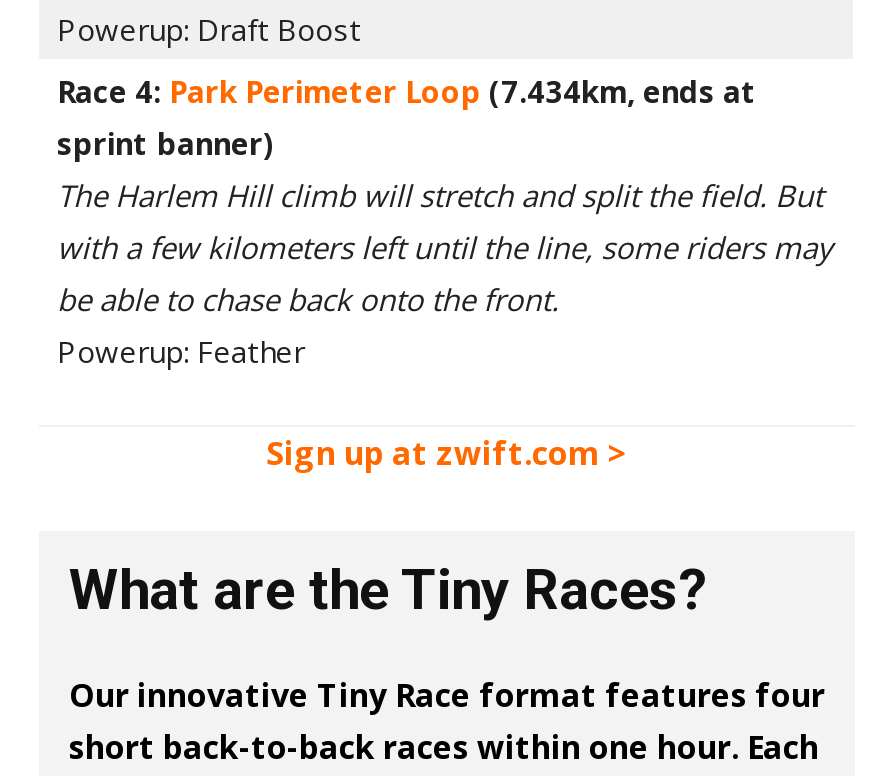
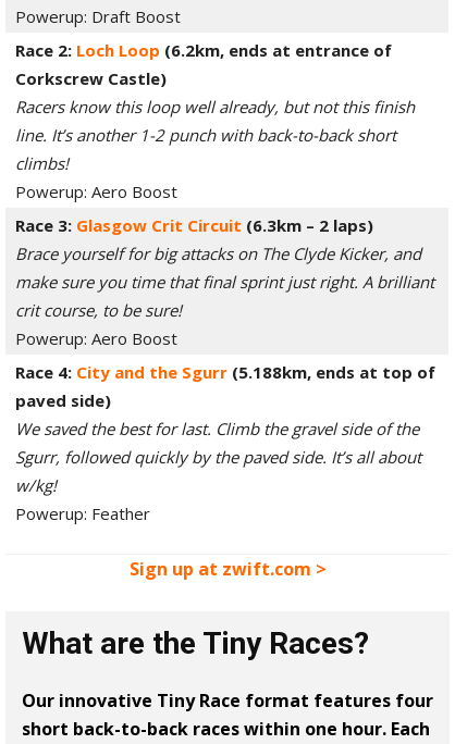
- Race 4: Park Perimeter Loop (7.434km, ends at
- sprint banner)
- The Harlem Hill climb will stretch and split the field. But
- with a few kilometers left until the line, some riders may
- be able to chase back onto the front.
+ Race 2: Loch Loop (6.2km, ends at entrance of
+ Corkscrew Castle)
+ Racers know this loop well already, but not this finish
+ line. It’s another 1-2 punch with back-to-back short
+ climbs!
+ Powerup: Aero Boost
+ Race 3: Glasgow Crit Circuit (6.3km – 2 laps)
+ Brace yourself for big attacks on The Clyde Kicker, and
+ make sure you time that final sprint just right. A brilliant
+ crit course, to be sure!
+ Powerup: Aero Boost
+ Race 4: City and the Sgurr (5.188km, ends at top of
+ paved side)
+ We saved the best for last. Climb the gravel side of the
+ Sgurr, followed quickly by the paved side. It’s all about
+ w/kg!
